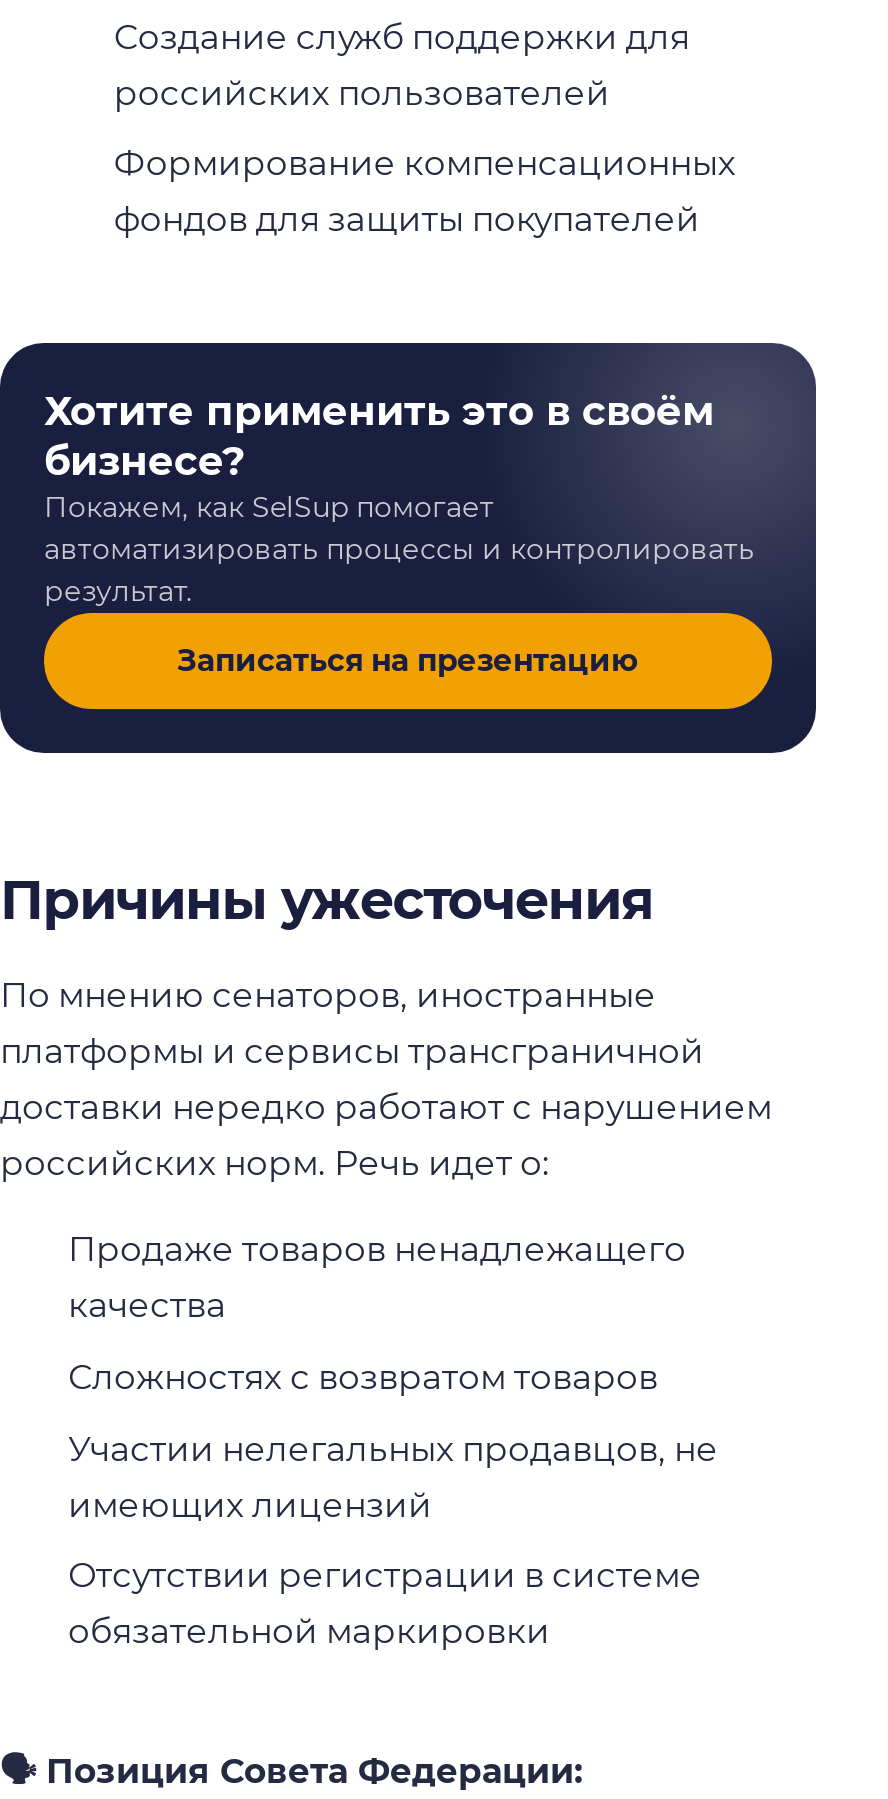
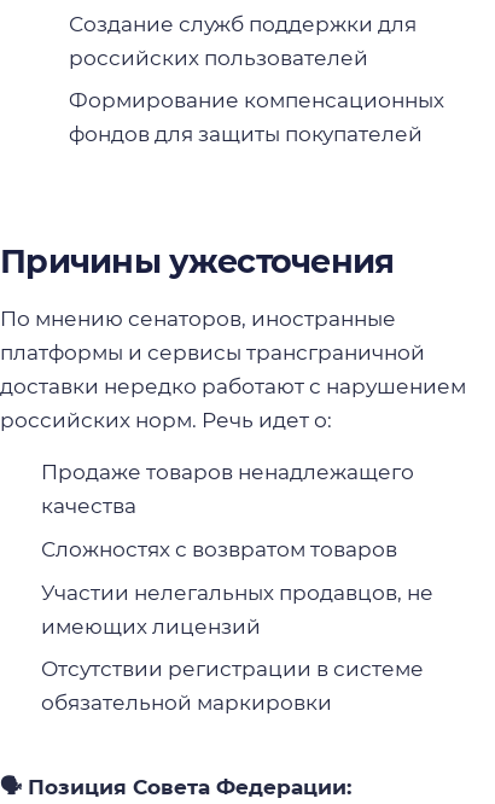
- [image]
- Хотите применить это в своём
- бизнесе?
- Покажем, как SelSup помогает
- автоматизировать процессы и контролировать
- результат.
- Записаться на презентацию
